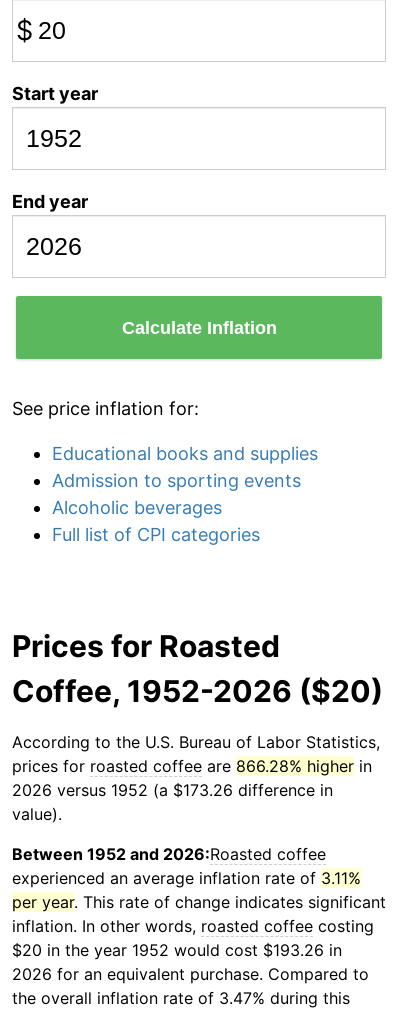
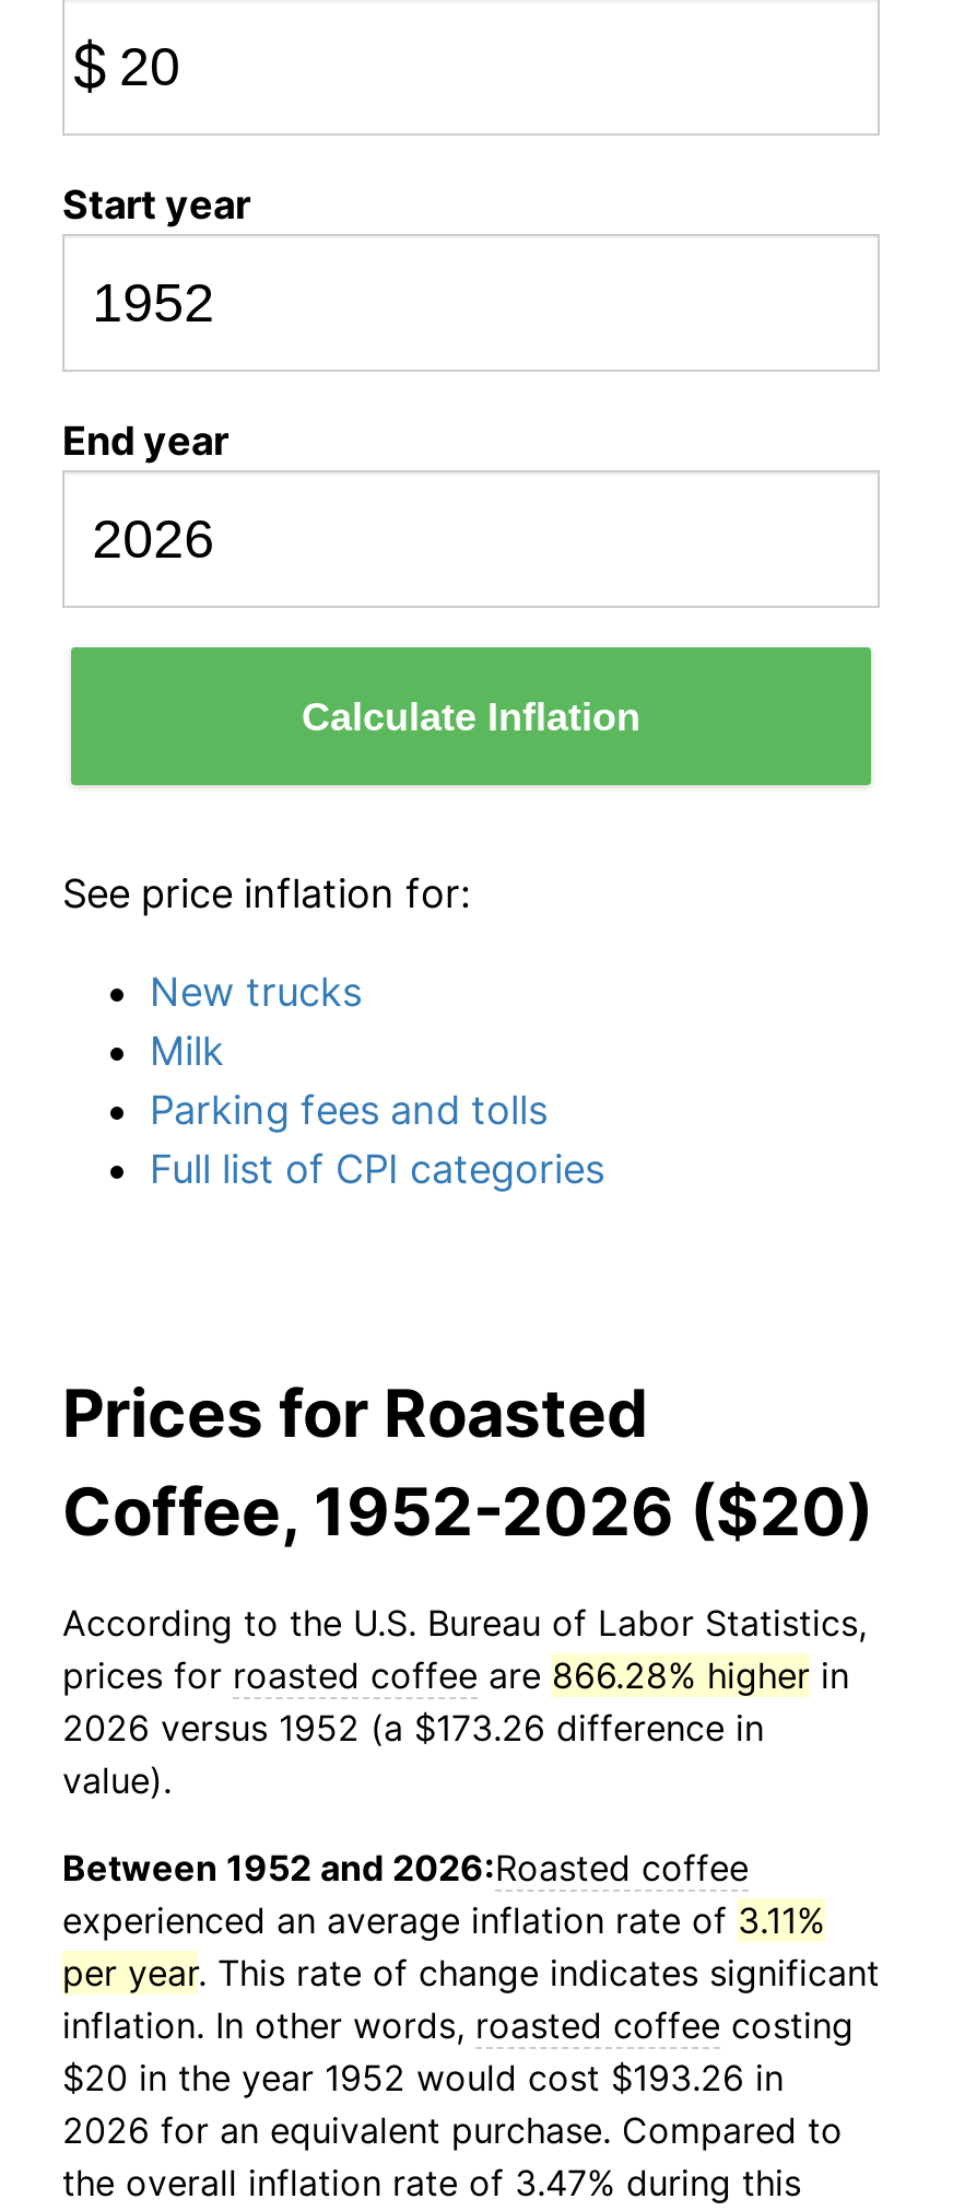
- Educational books and supplies
- Admission to sporting events
- Alcoholic beverages
+ New trucks
+ Milk
+ Parking fees and tolls
